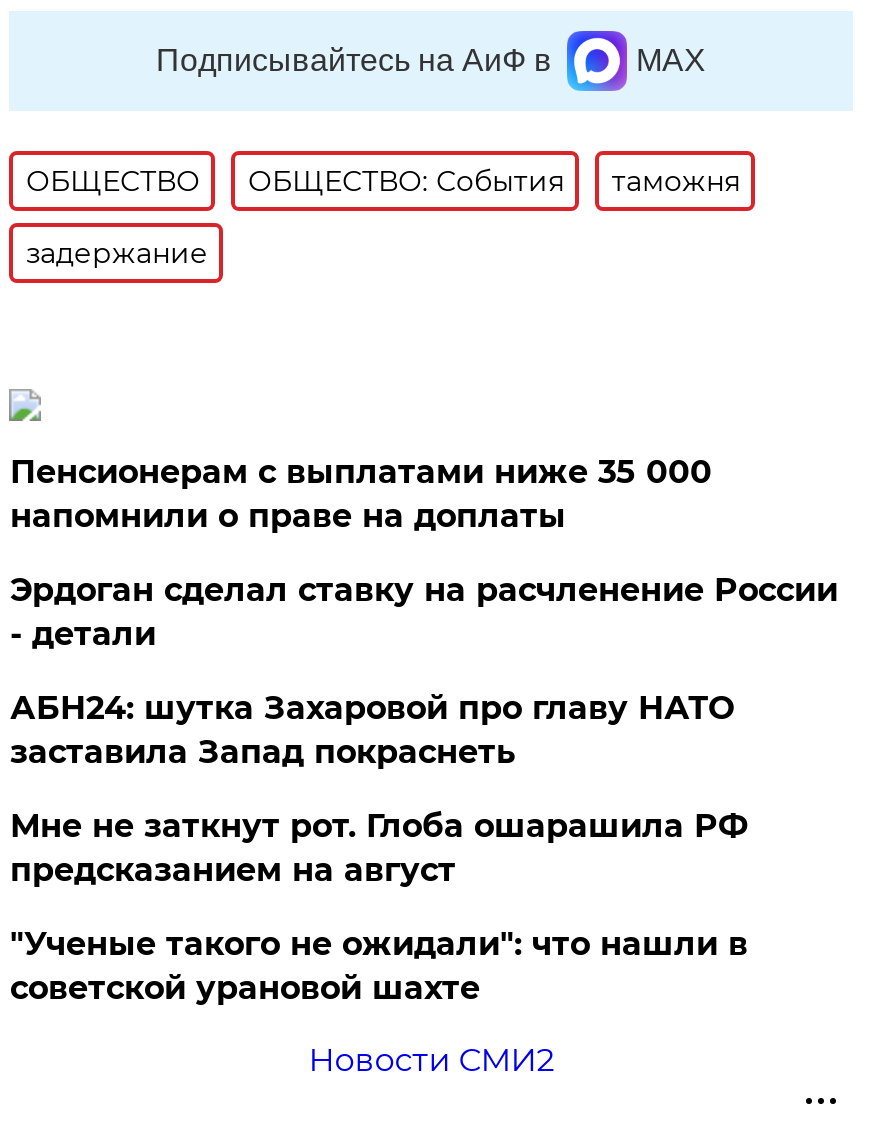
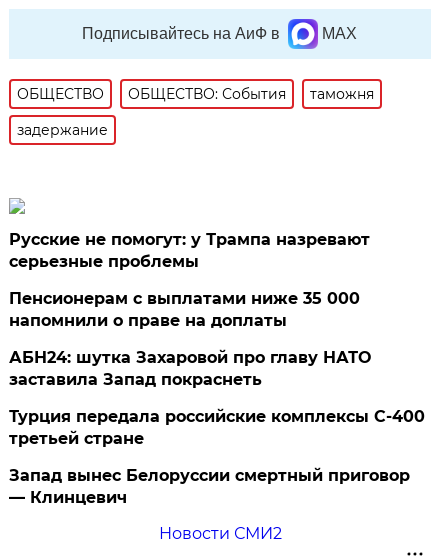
+ Русские не помогут: у Трампа назревают
+ серьезные проблемы

moved down: Пенсионерам с выплатами ниже 35 000 | напомнили о праве на доплаты

- Эрдоган сделал ставку на расчленение России
- - детали

- Мне не заткнут рот. Глоба ошарашила РФ
- предсказанием на август
+ Турция передала российские комплексы С-400
+ третьей стране

- "Ученые такого не ожидали": что нашли в
- советской урановой шахте
+ Запад вынес Белоруссии смертный приговор
+ — Клинцевич
